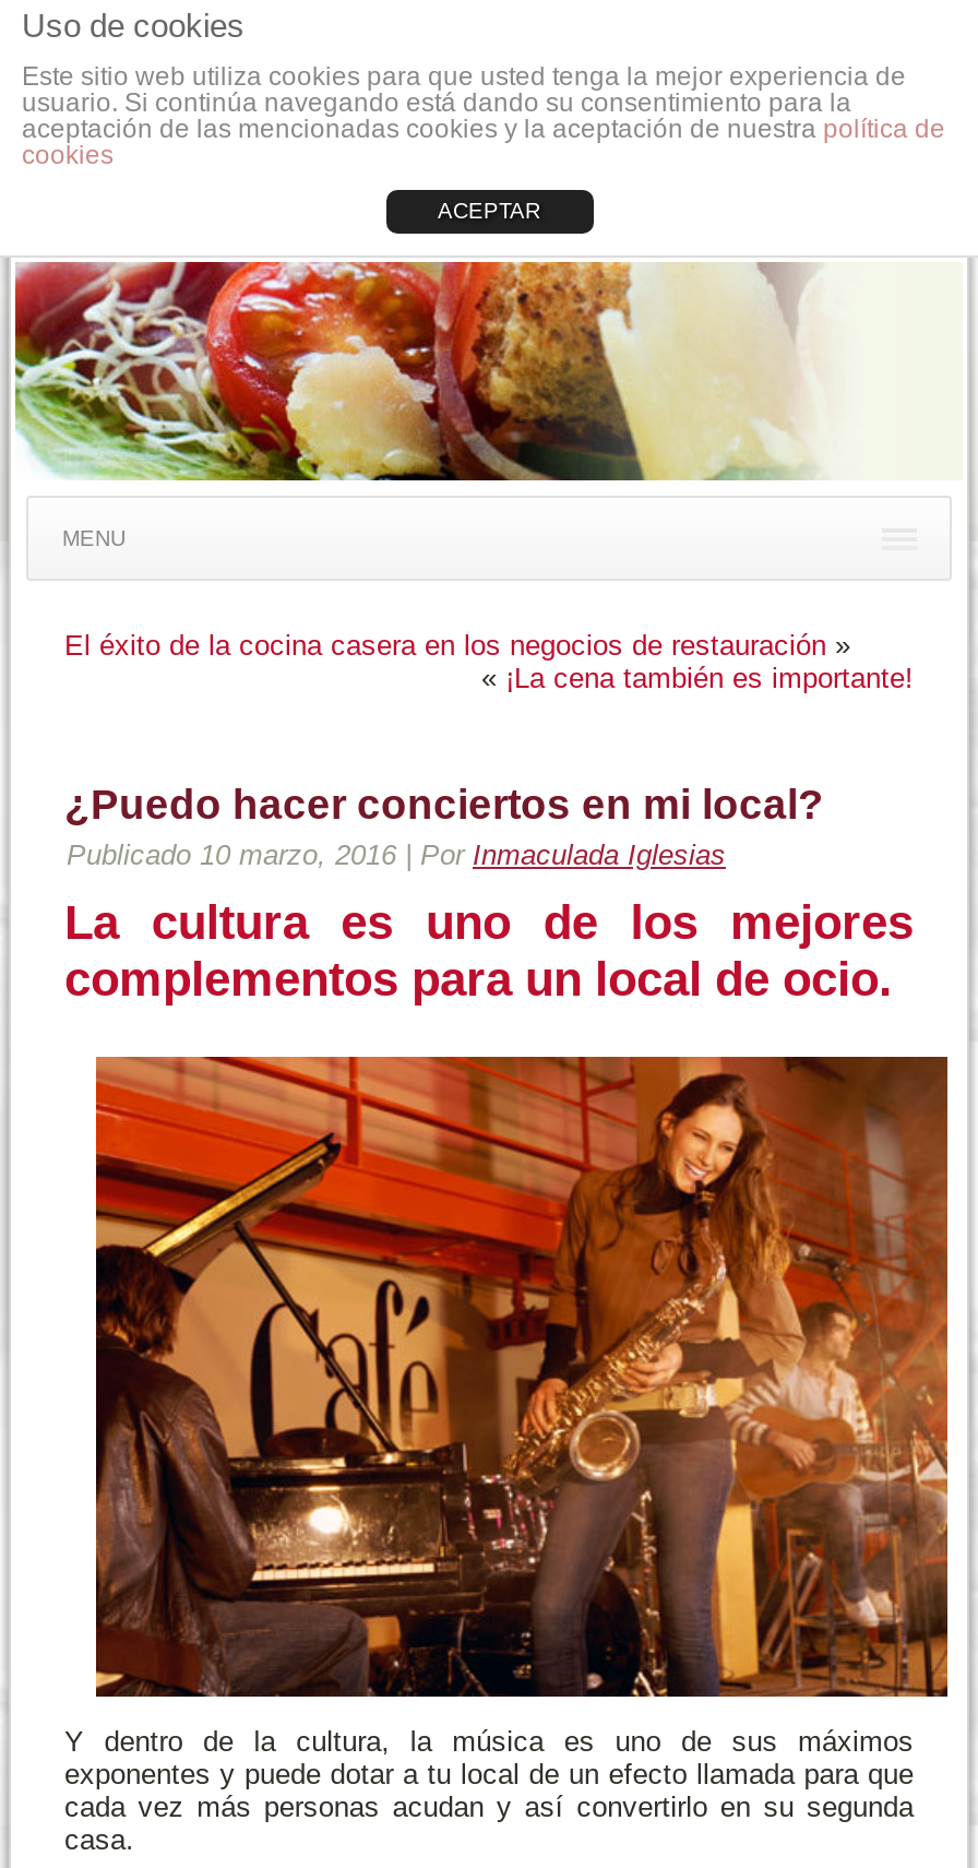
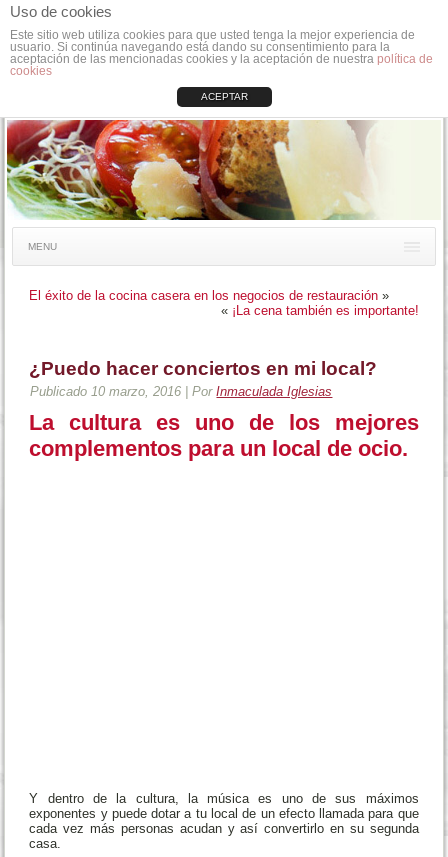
- [image]
